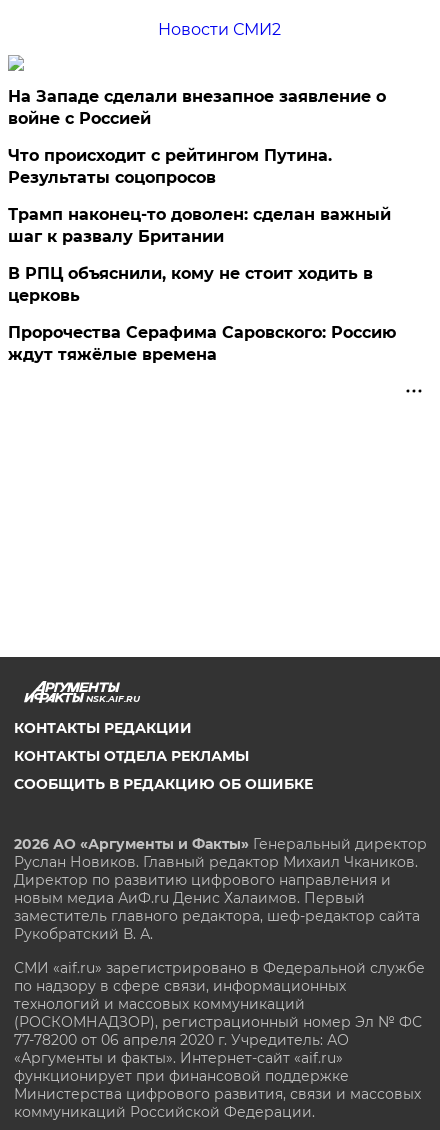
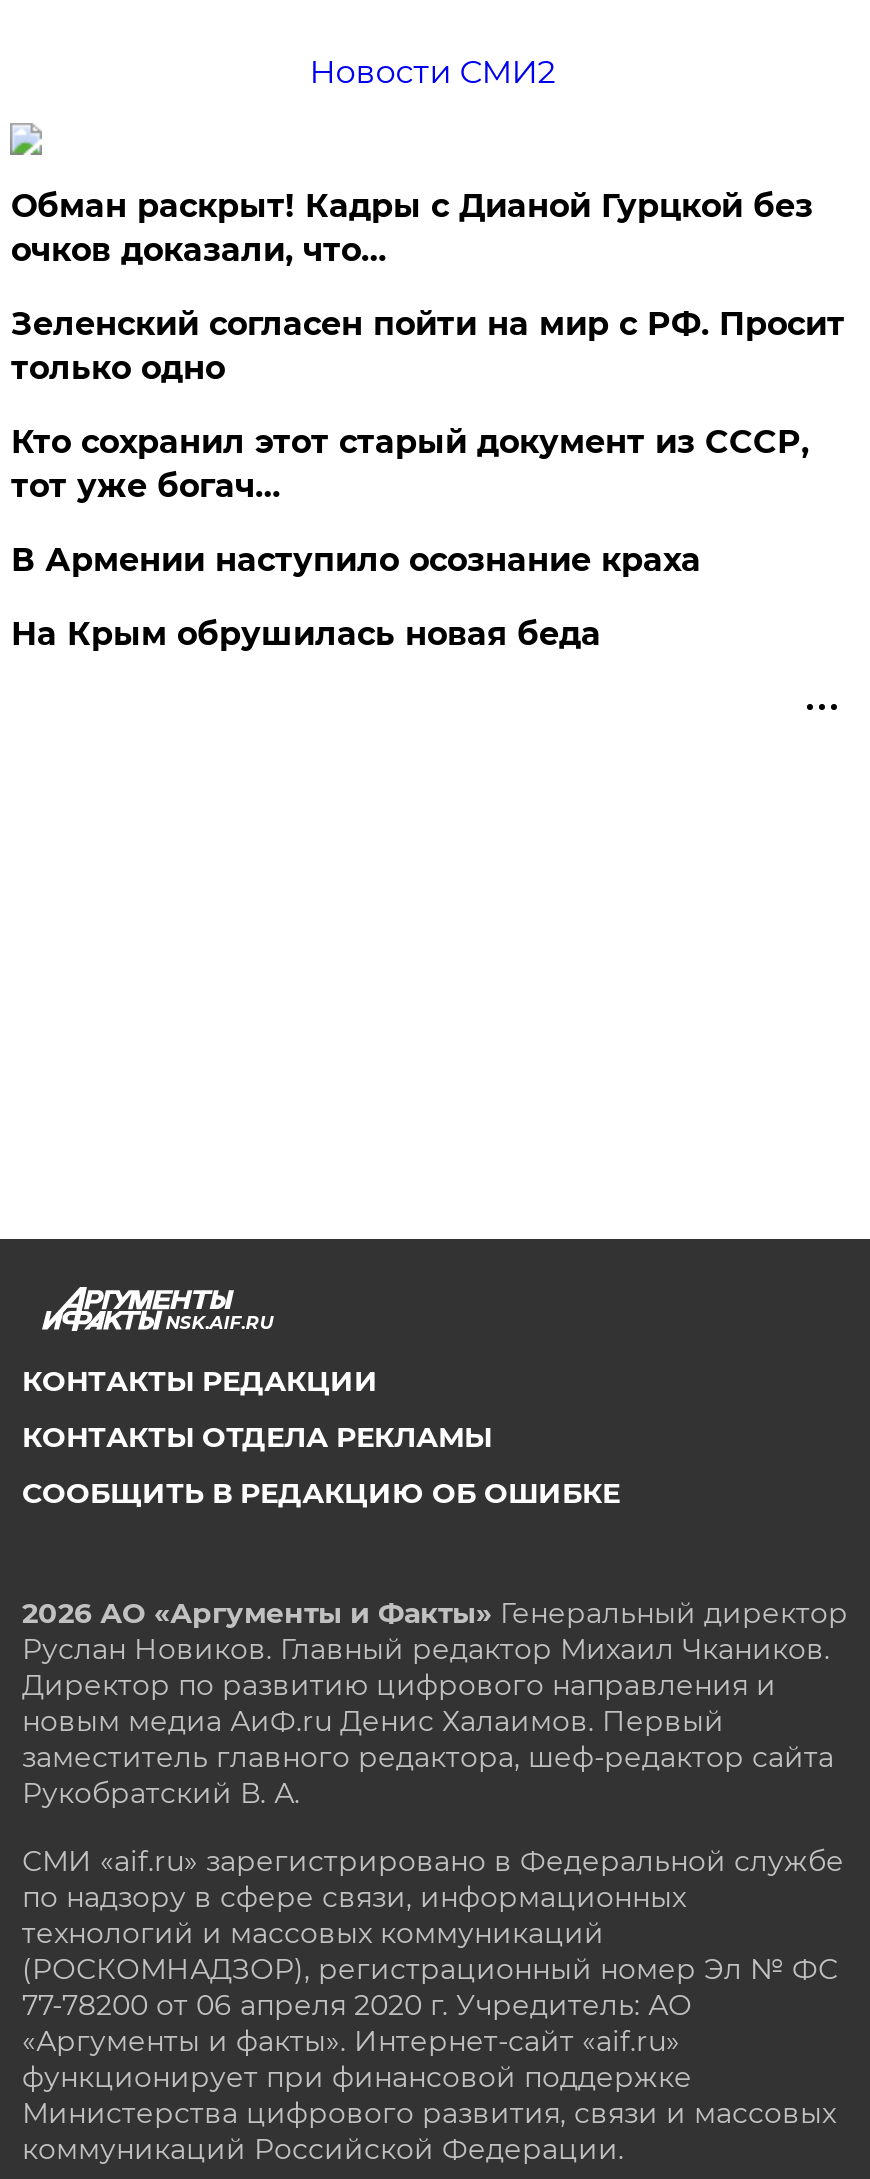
- На Западе сделали внезапное заявление о
- войне с Россией
+ Обман раскрыт! Кадры с Дианой Гурцкой без
+ очков доказали, что…

- Что происходит с рейтингом Путина.
- Результаты соцопросов
+ Зеленский согласен пойти на мир с РФ. Просит
+ только одно

- Трамп наконец-то доволен: сделан важный
- шаг к развалу Британии
+ Кто сохранил этот старый документ из СССР,
+ тот уже богач…

- В РПЦ объяснили, кому не стоит ходить в
- церковь
+ В Армении наступило осознание краха

- Пророчества Серафима Саровского: Россию
- ждут тяжёлые времена
+ На Крым обрушилась новая беда
